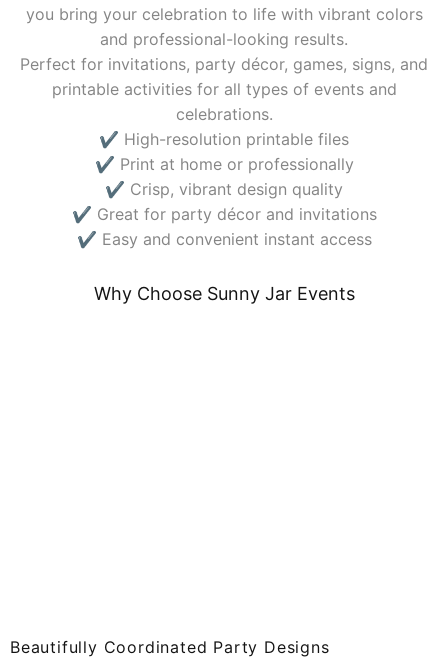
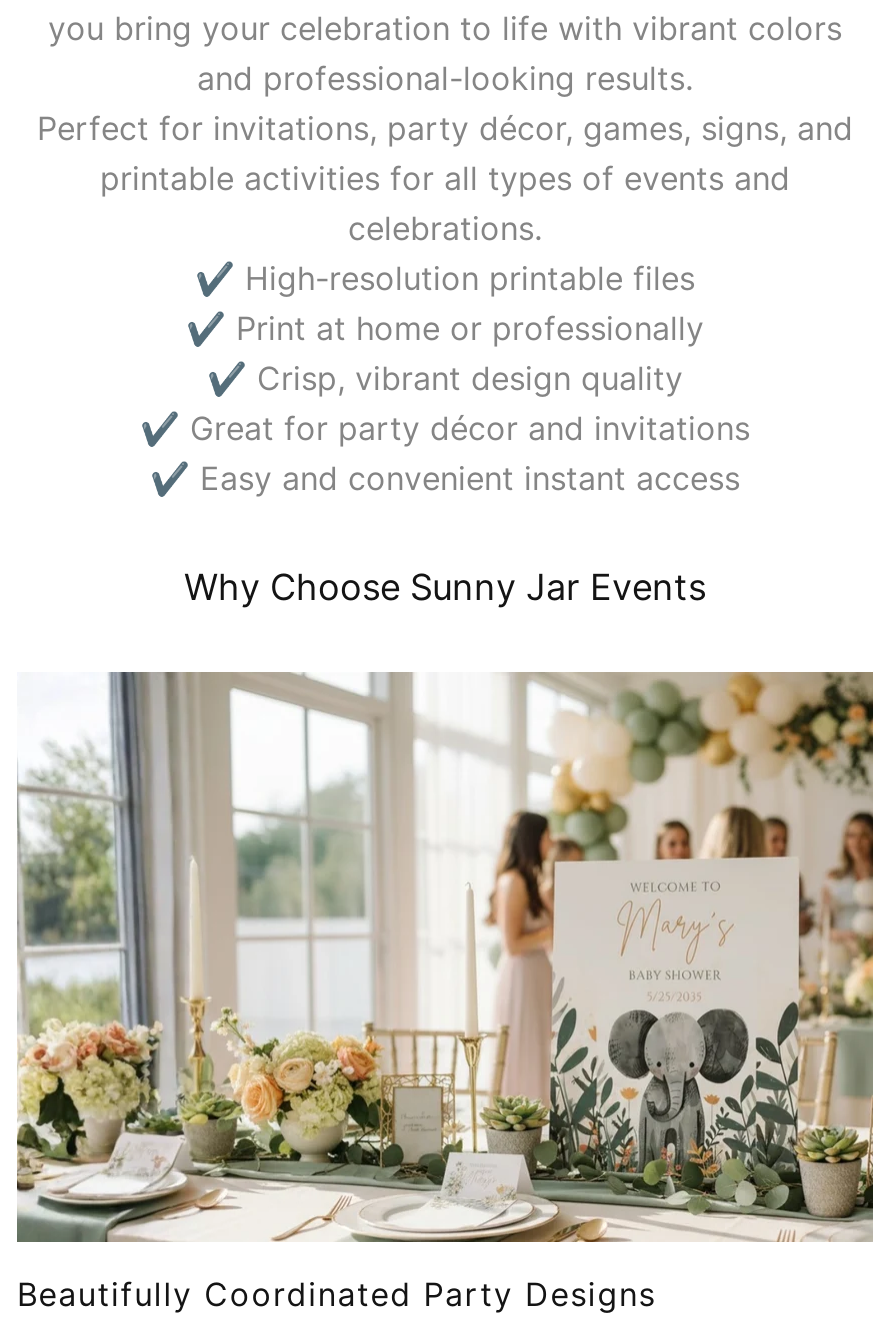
+ [image]
